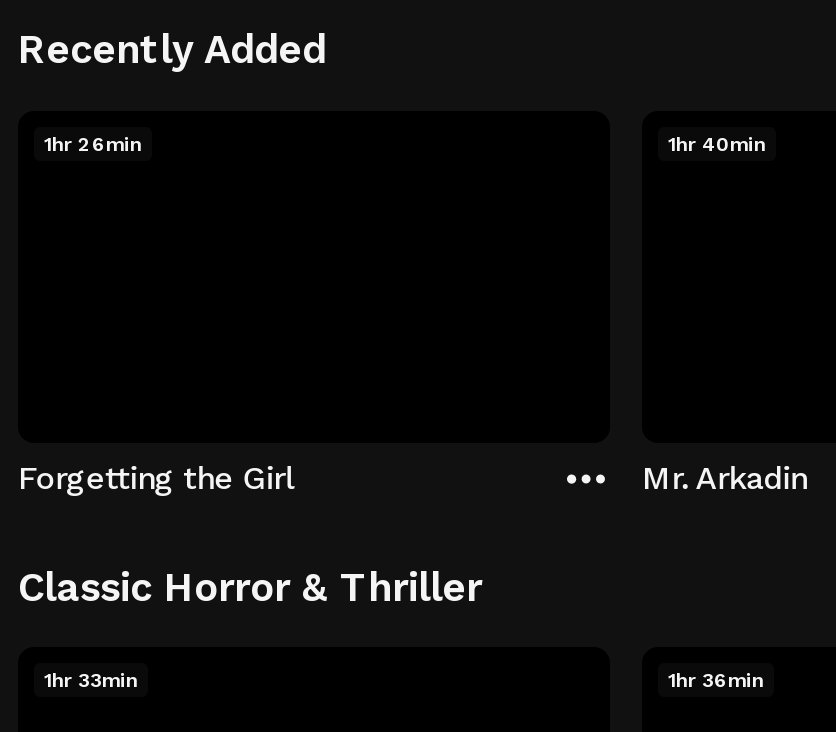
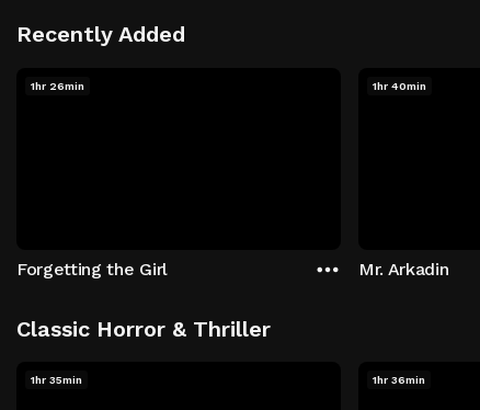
- 1hr 33min
+ 1hr 35min
